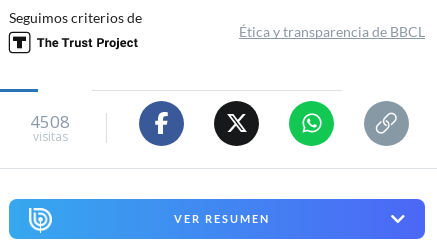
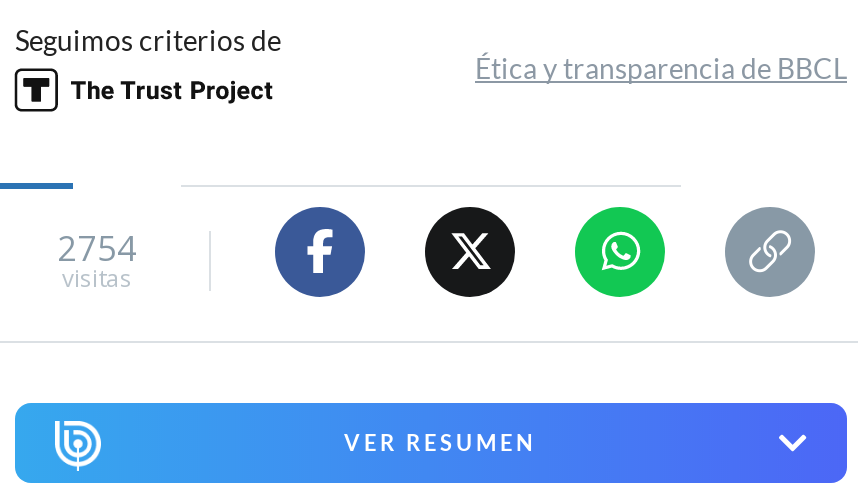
- 4508
+ 2754
